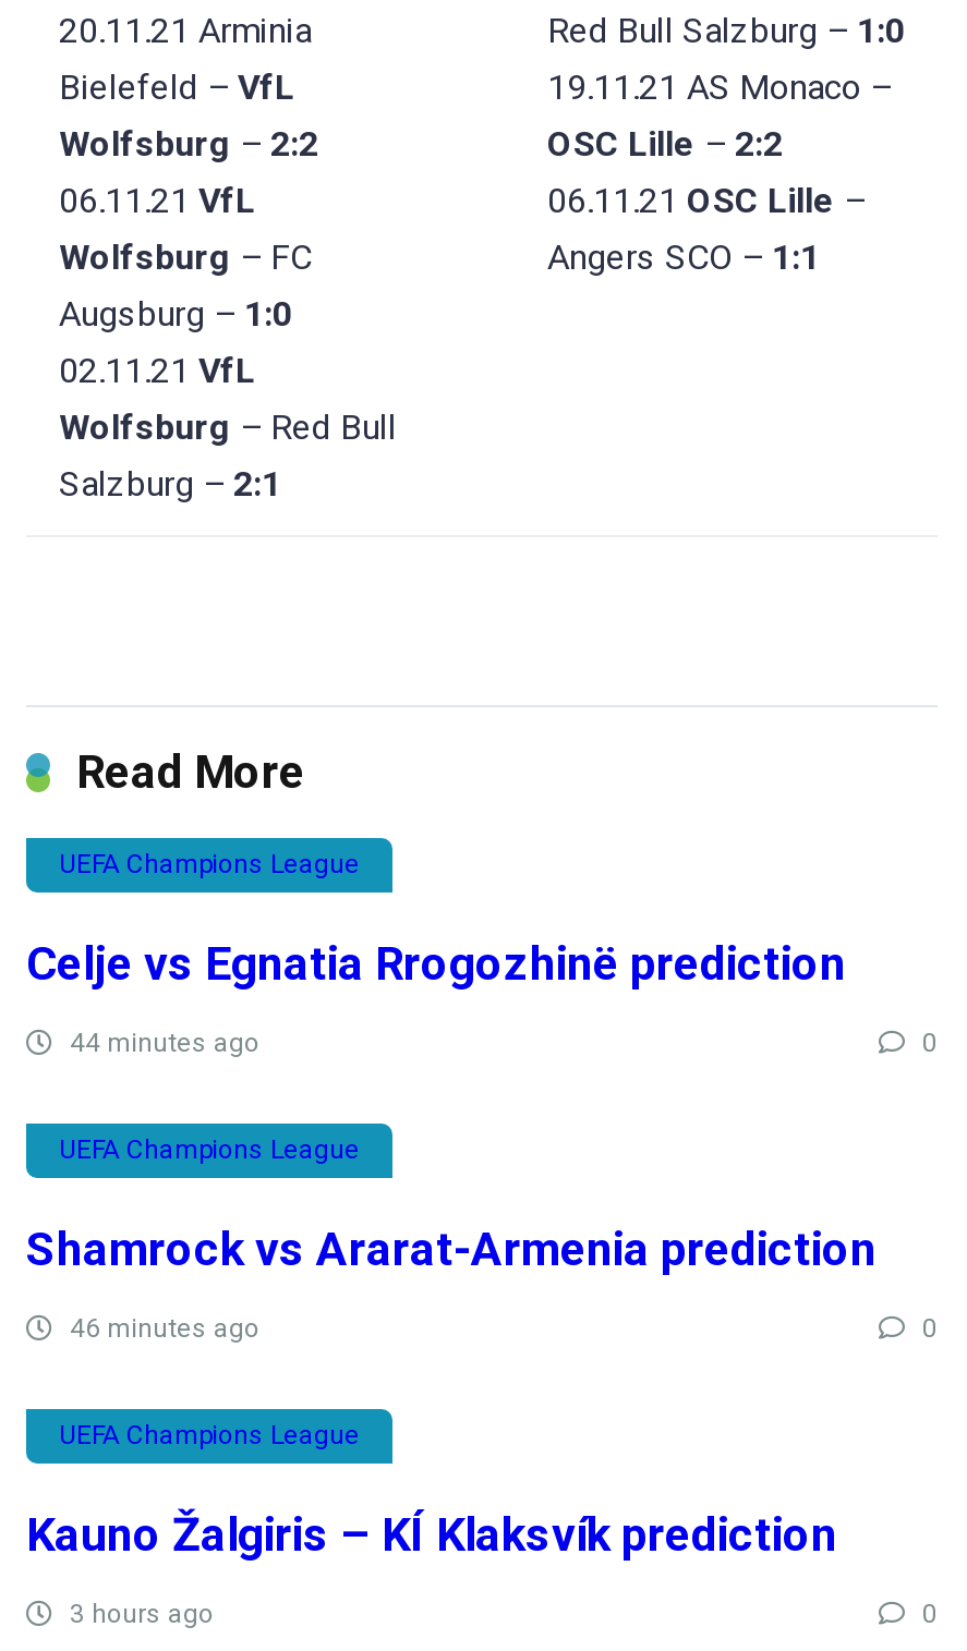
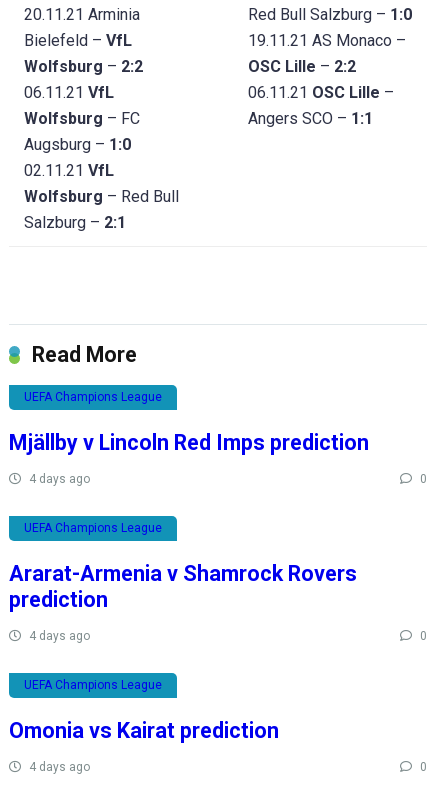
- Celje vs Egnatia Rrogozhinë prediction
+ Mjällby v Lincoln Red Imps prediction

- 44 minutes ago
+ 4 days ago

- Shamrock vs Ararat-Armenia prediction
+ Ararat-Armenia v Shamrock Rovers
+ prediction

- 46 minutes ago
+ 4 days ago

- Kauno Žalgiris – KÍ Klaksvík prediction
+ Omonia vs Kairat prediction

- 3 hours ago
+ 4 days ago
